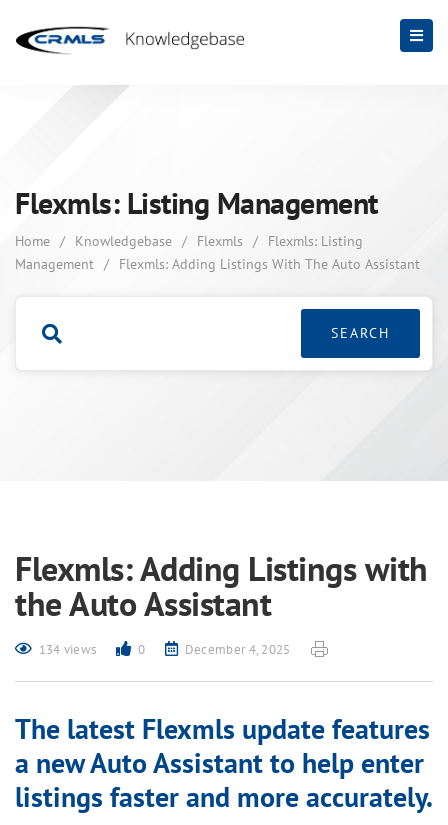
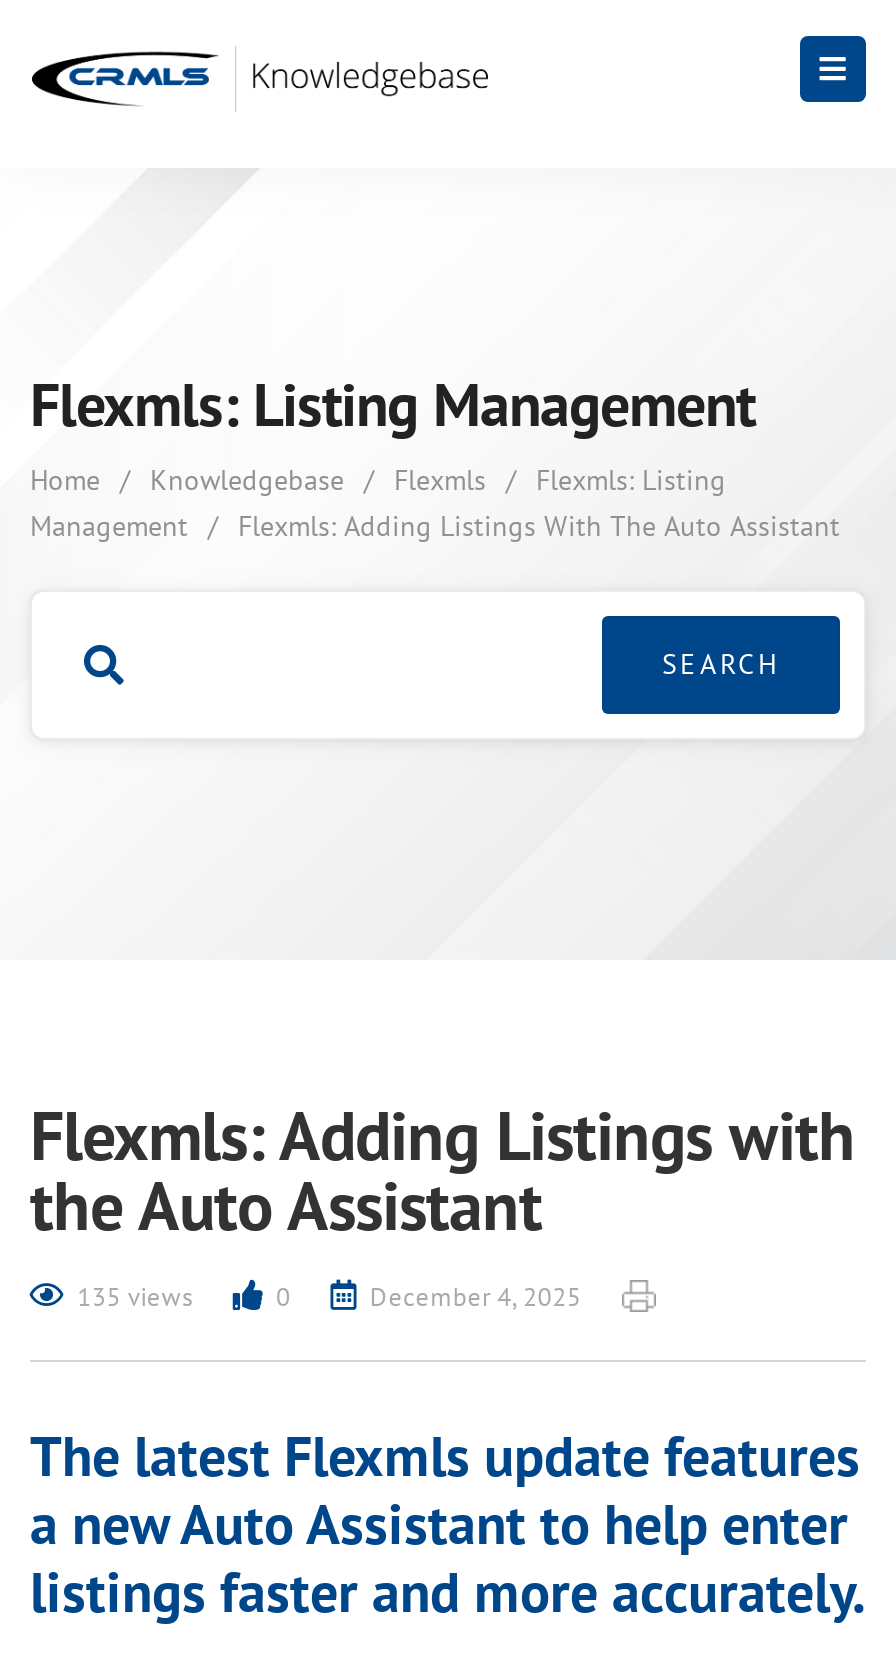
- 134 views
+ 135 views
